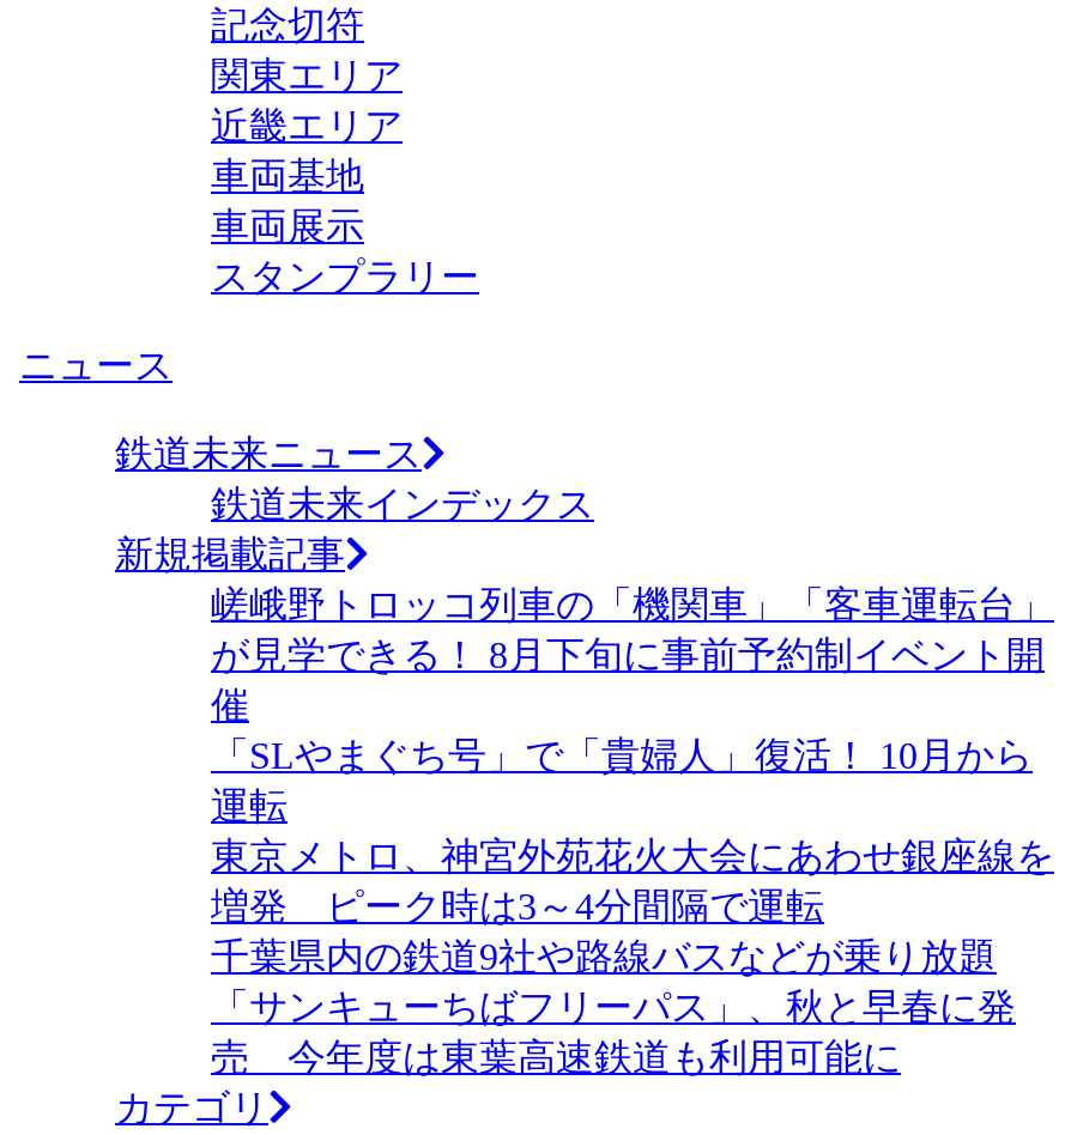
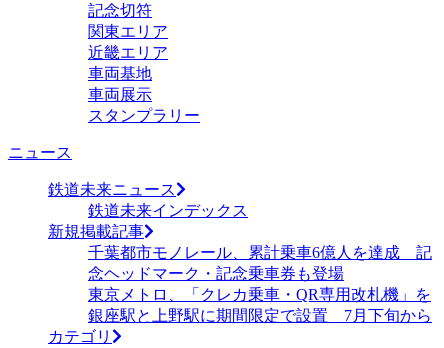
- 嵯峨野トロッコ列車の「機関車」「客車運転台」
- が見学できる！ 8月下旬に事前予約制イベント開
- 催
- 「SLやまぐち号」で「貴婦人」復活！ 10月から
- 運転
- 東京メトロ、神宮外苑花火大会にあわせ銀座線を
- 増発 ピーク時は3～4分間隔で運転
- 千葉県内の鉄道9社や路線バスなどが乗り放題
- 「サンキューちばフリーパス」、秋と早春に発
- 売 今年度は東葉高速鉄道も利用可能に
+ 千葉都市モノレール、累計乗車6億人を達成 記
+ 念ヘッドマーク・記念乗車券も登場
+ 東京メトロ、「クレカ乗車・QR専用改札機」を
+ 銀座駅と上野駅に期間限定で設置 7月下旬から
